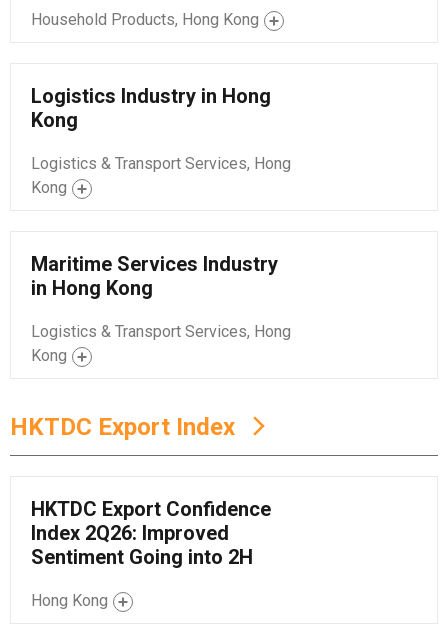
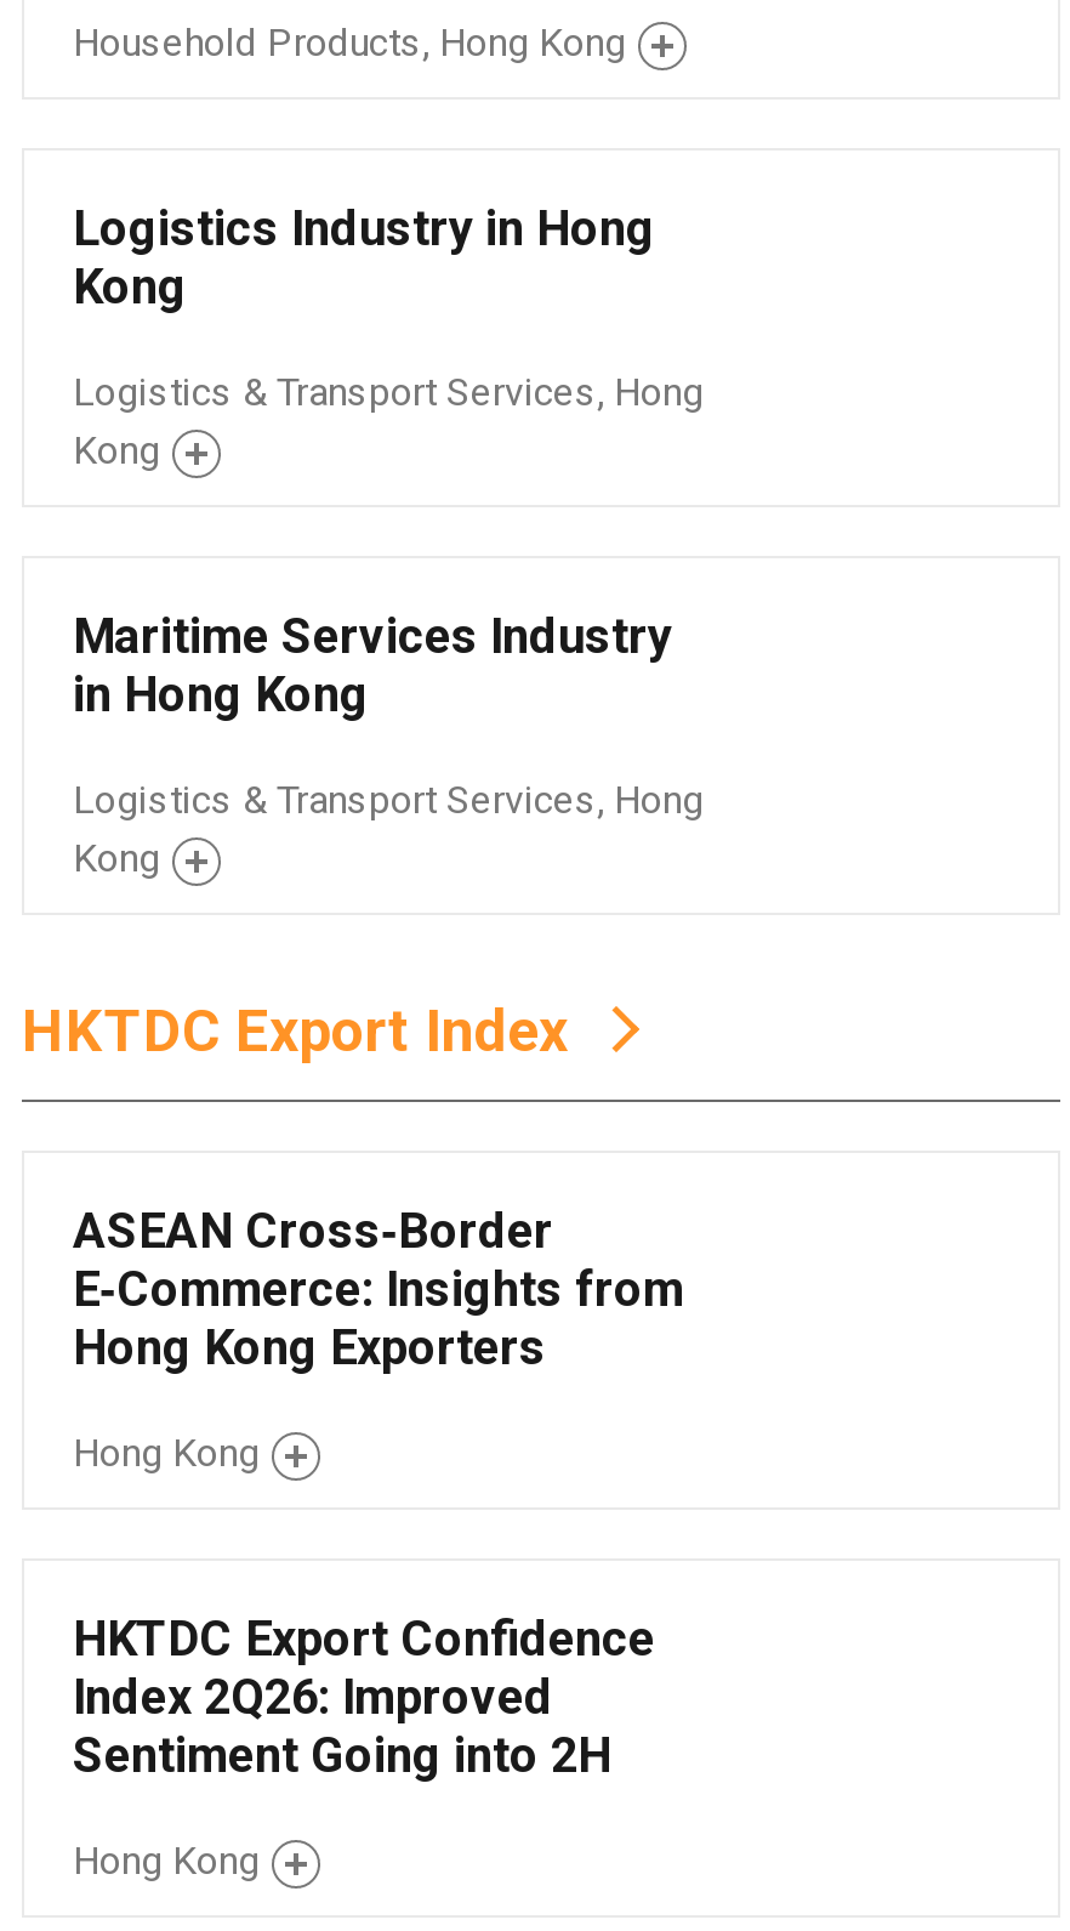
+ ASEAN Cross‑Border
+ E‑Commerce: Insights from
+ Hong Kong Exporters
+ Hong Kong
